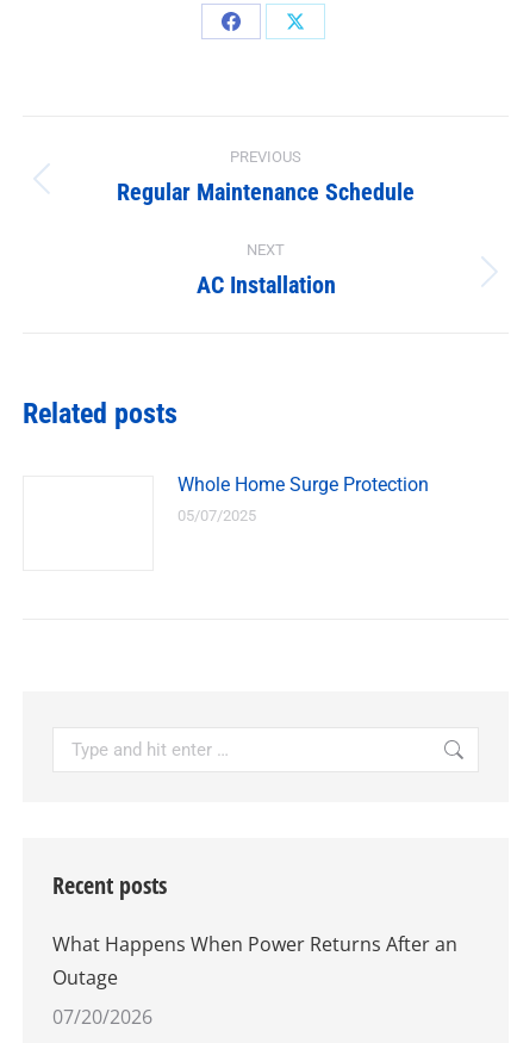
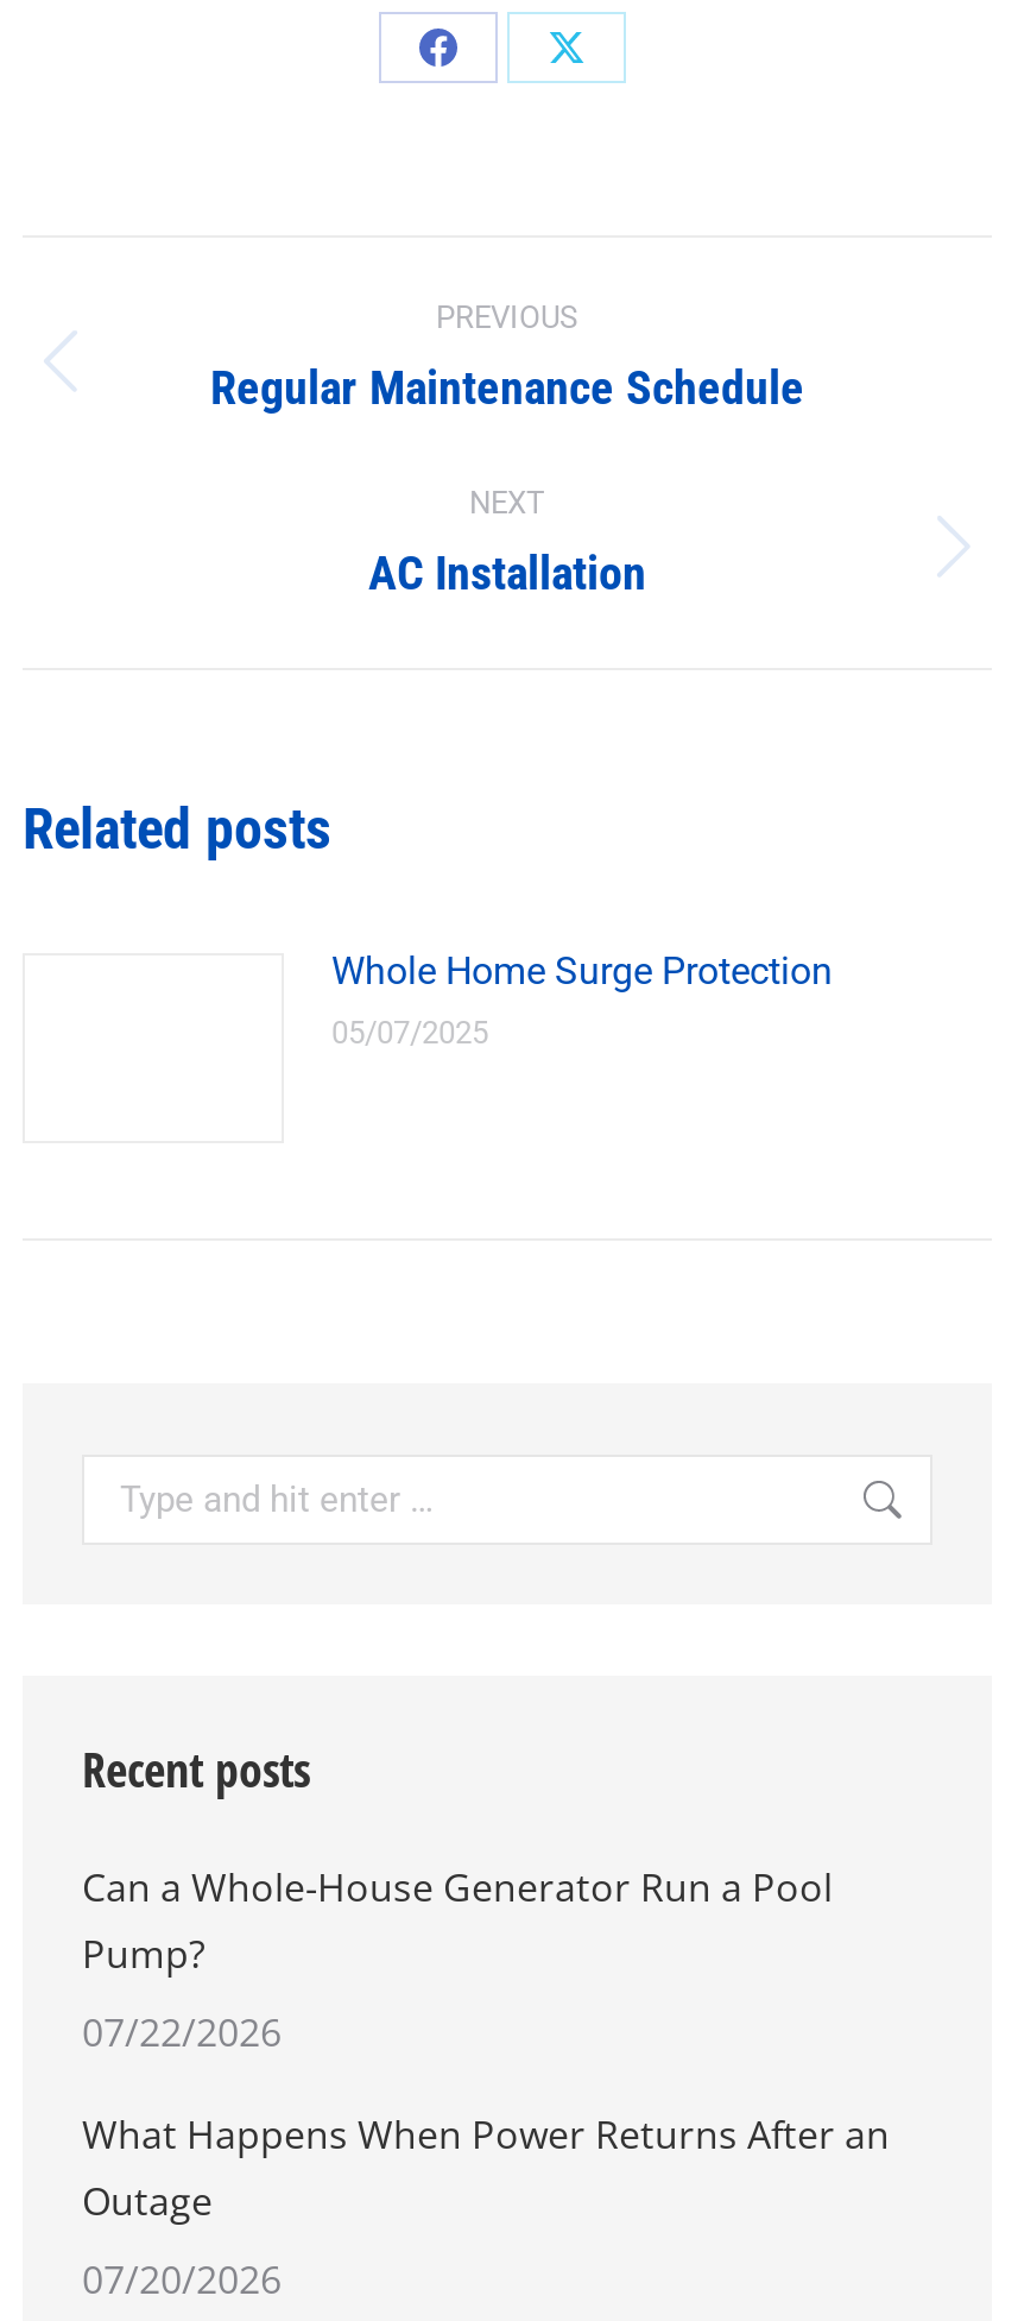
+ Can a Whole-House Generator Run a Pool
+ Pump?
+ 07/22/2026
